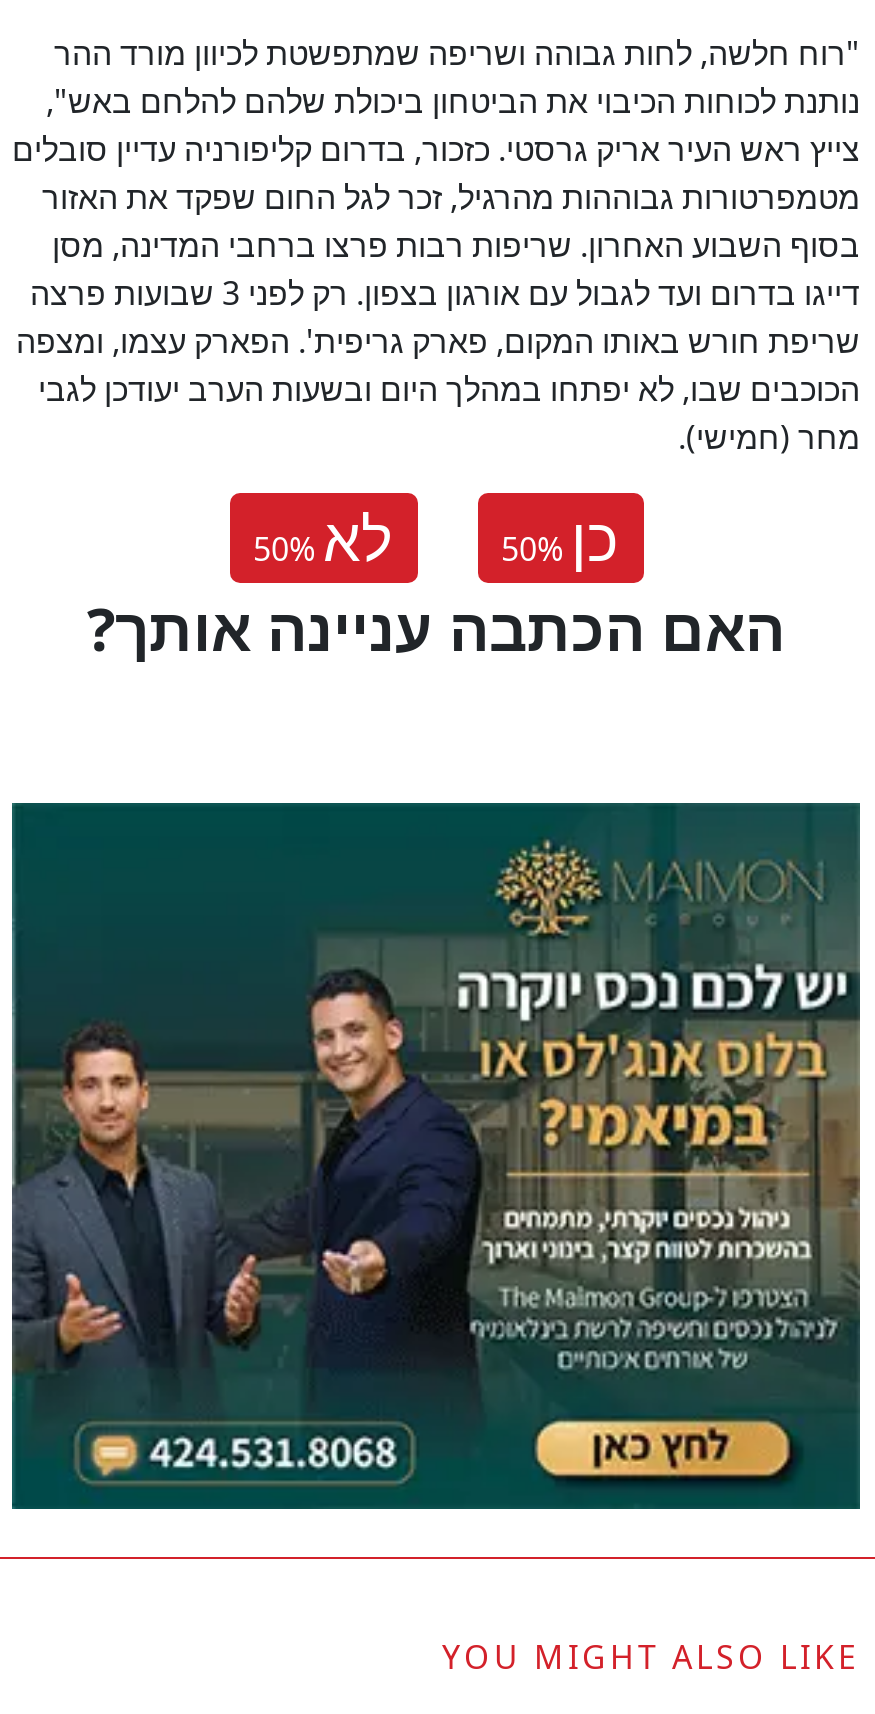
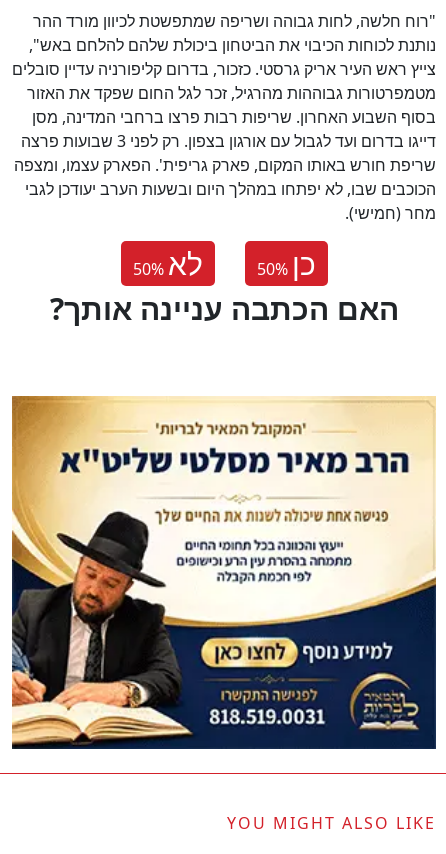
- [image]
+ [image]
